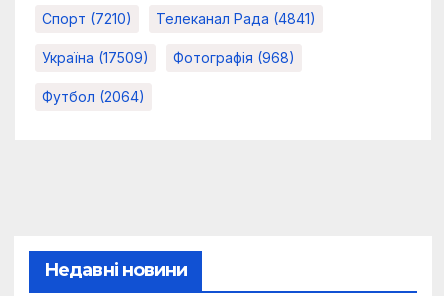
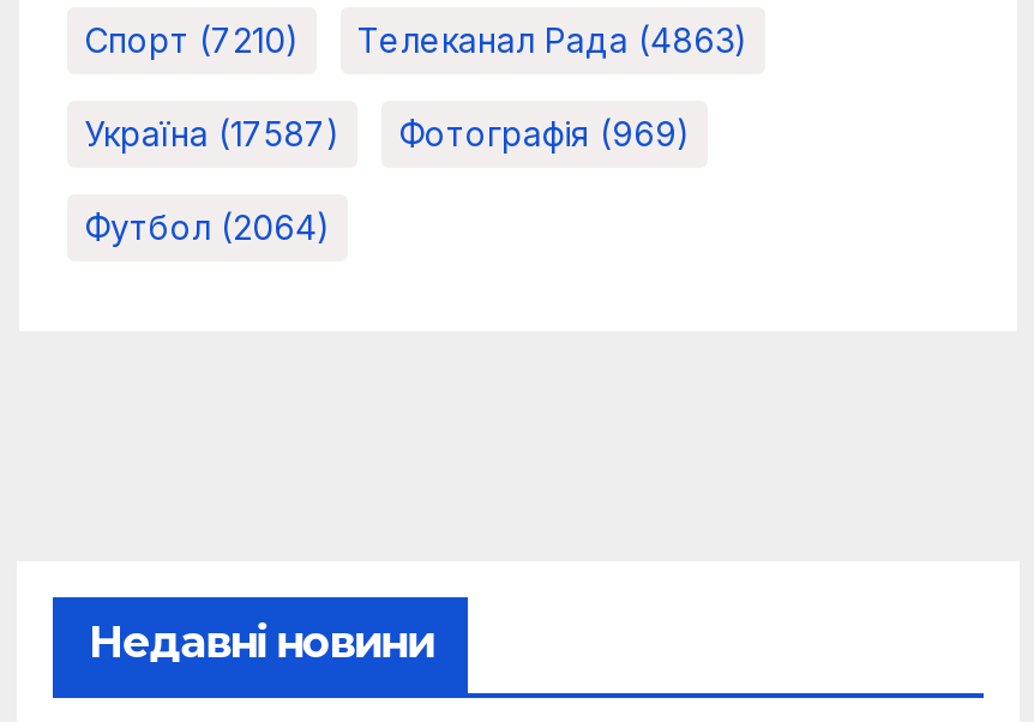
- Телеканал Рада (4841)
+ Телеканал Рада (4863)

- Україна (17509)
+ Україна (17587)

- Фотографія (968)
+ Фотографія (969)
